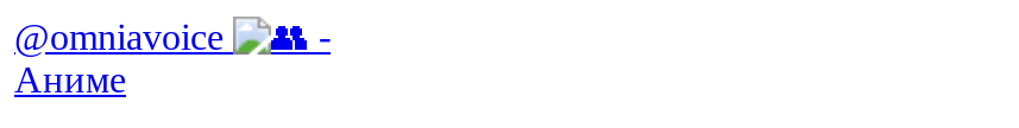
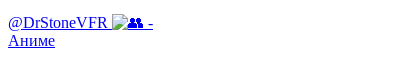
- @omniavoice
+ @DrStoneVFR
